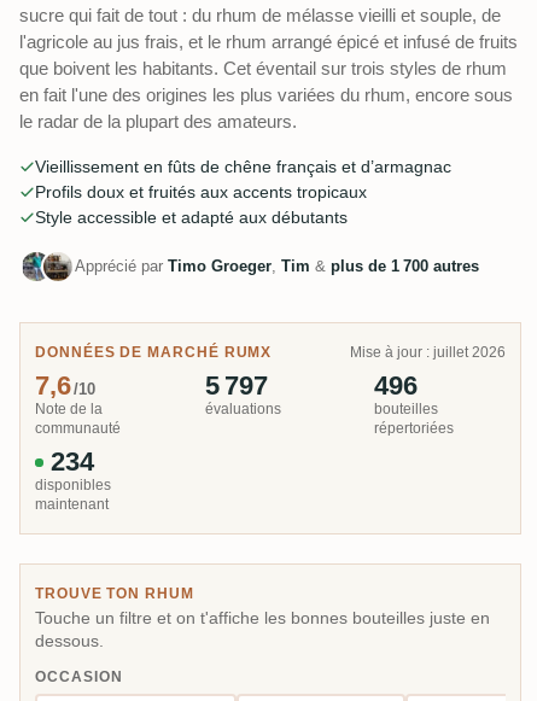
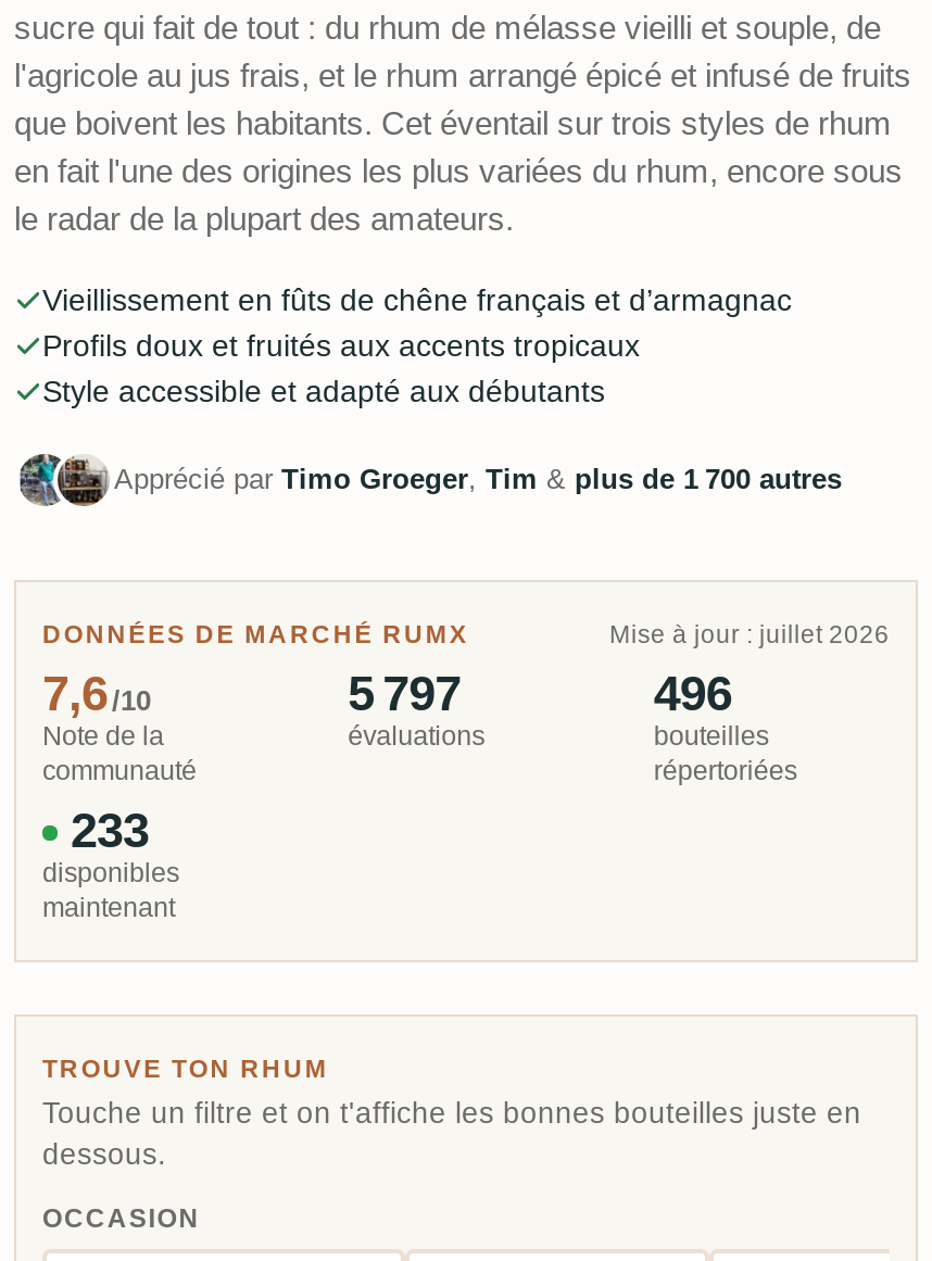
- 234
+ 233
